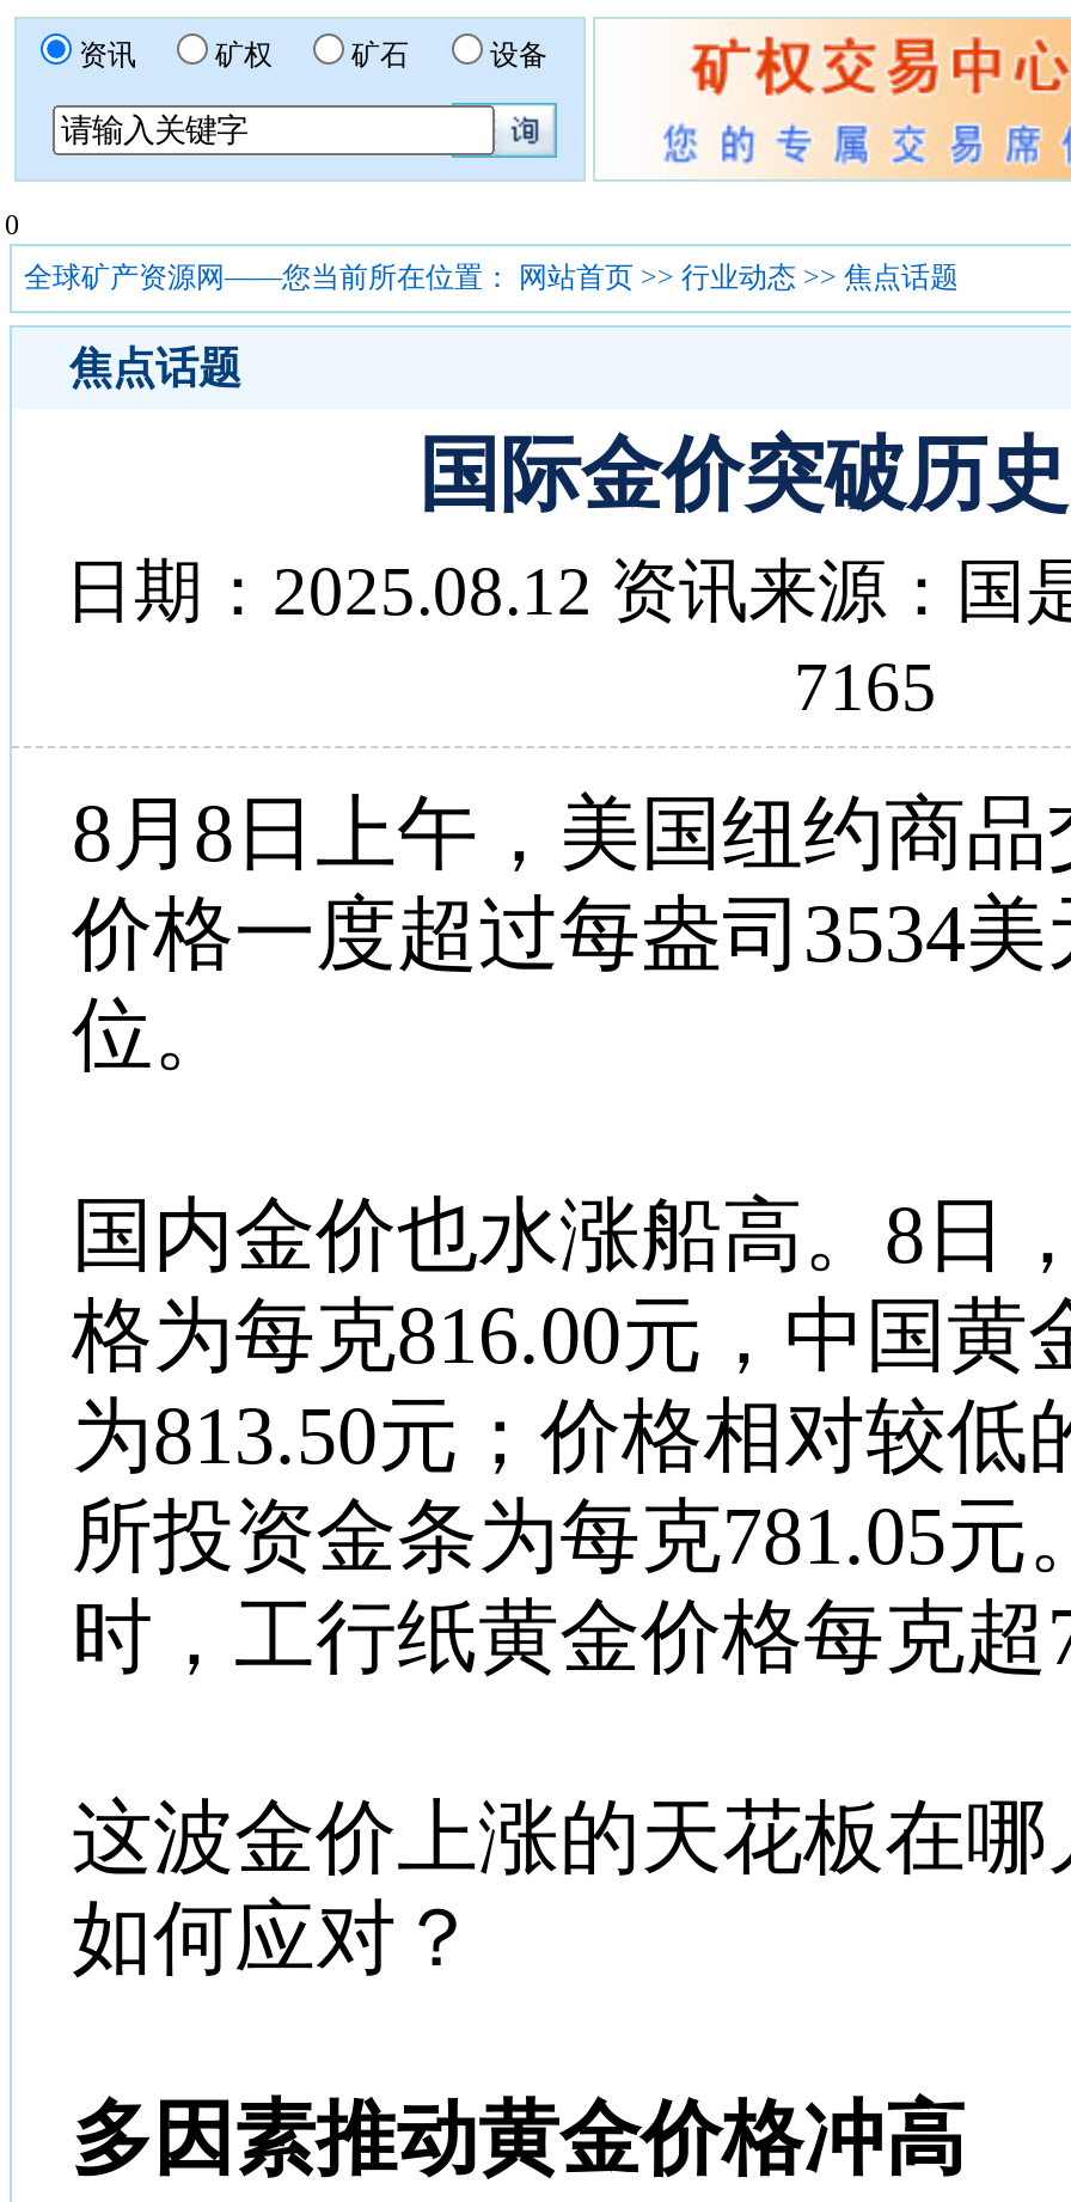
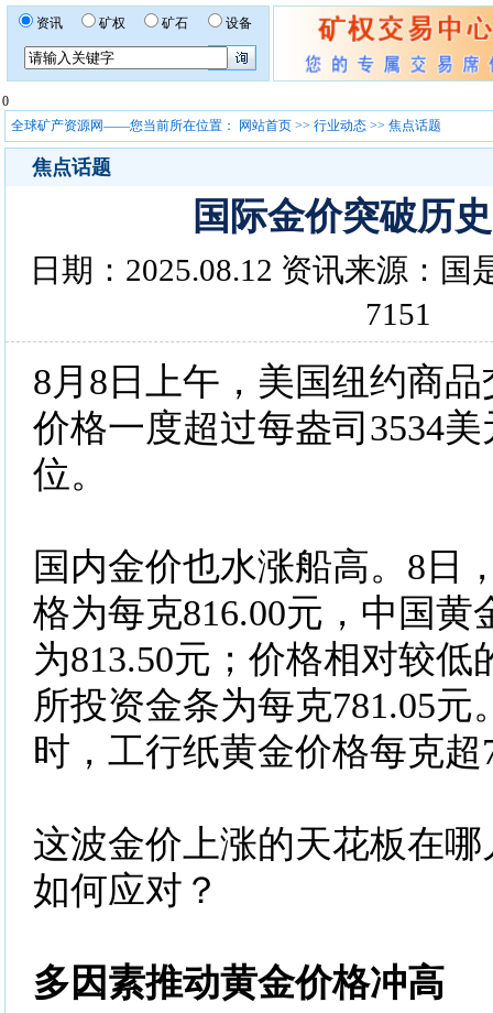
- 7165
+ 7151
